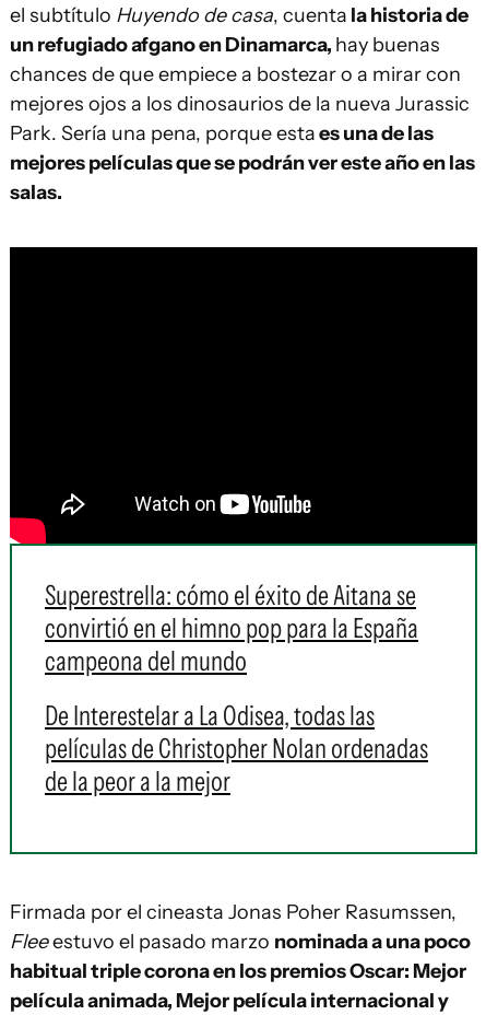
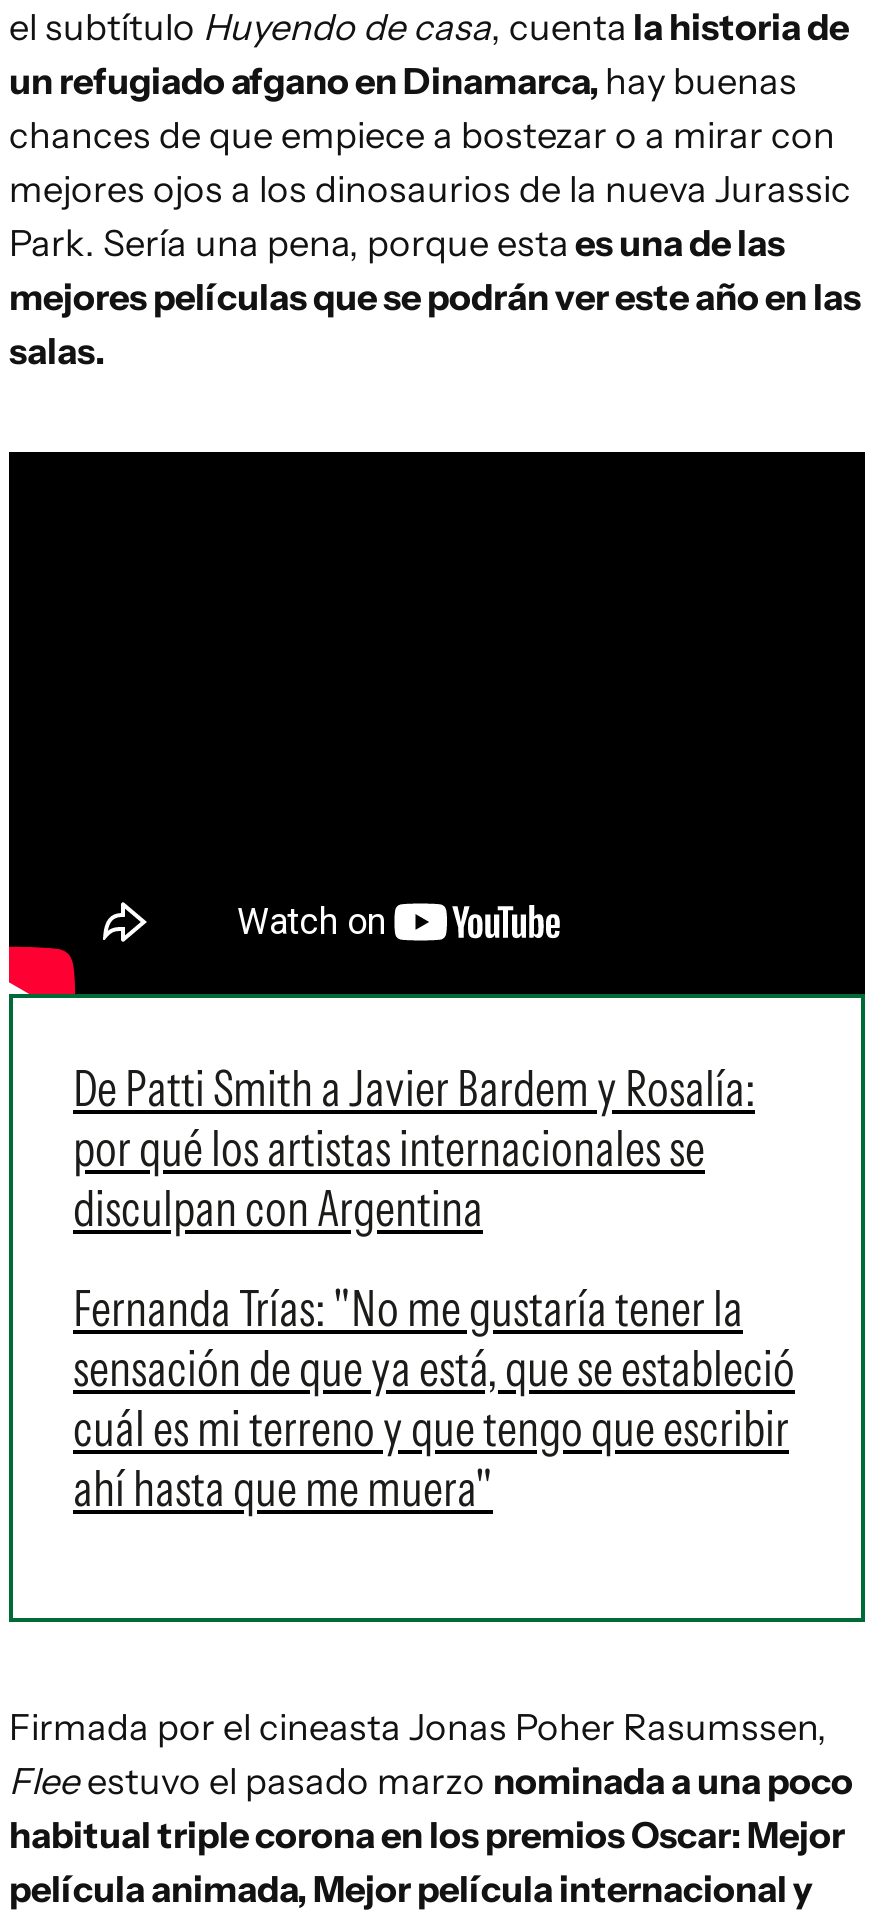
- Superestrella: cómo el éxito de Aitana se
- convirtió en el himno pop para la España
- campeona del mundo
+ De Patti Smith a Javier Bardem y Rosalía:
+ por qué los artistas internacionales se
+ disculpan con Argentina

- De Interestelar a La Odisea, todas las
- películas de Christopher Nolan ordenadas
- de la peor a la mejor
+ Fernanda Trías: "No me gustaría tener la
+ sensación de que ya está, que se estableció
+ cuál es mi terreno y que tengo que escribir
+ ahí hasta que me muera"
